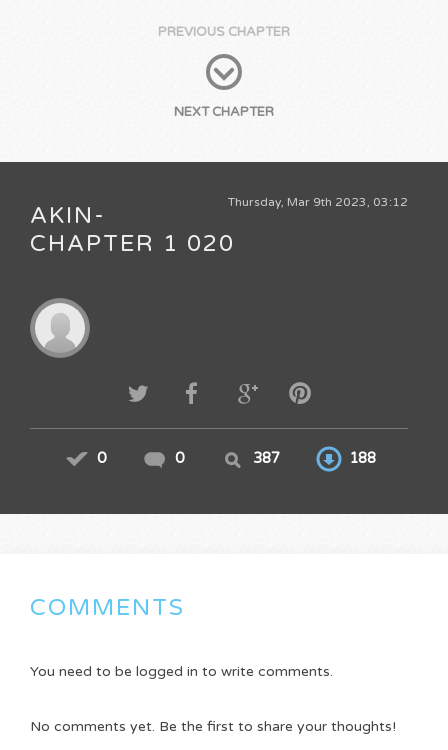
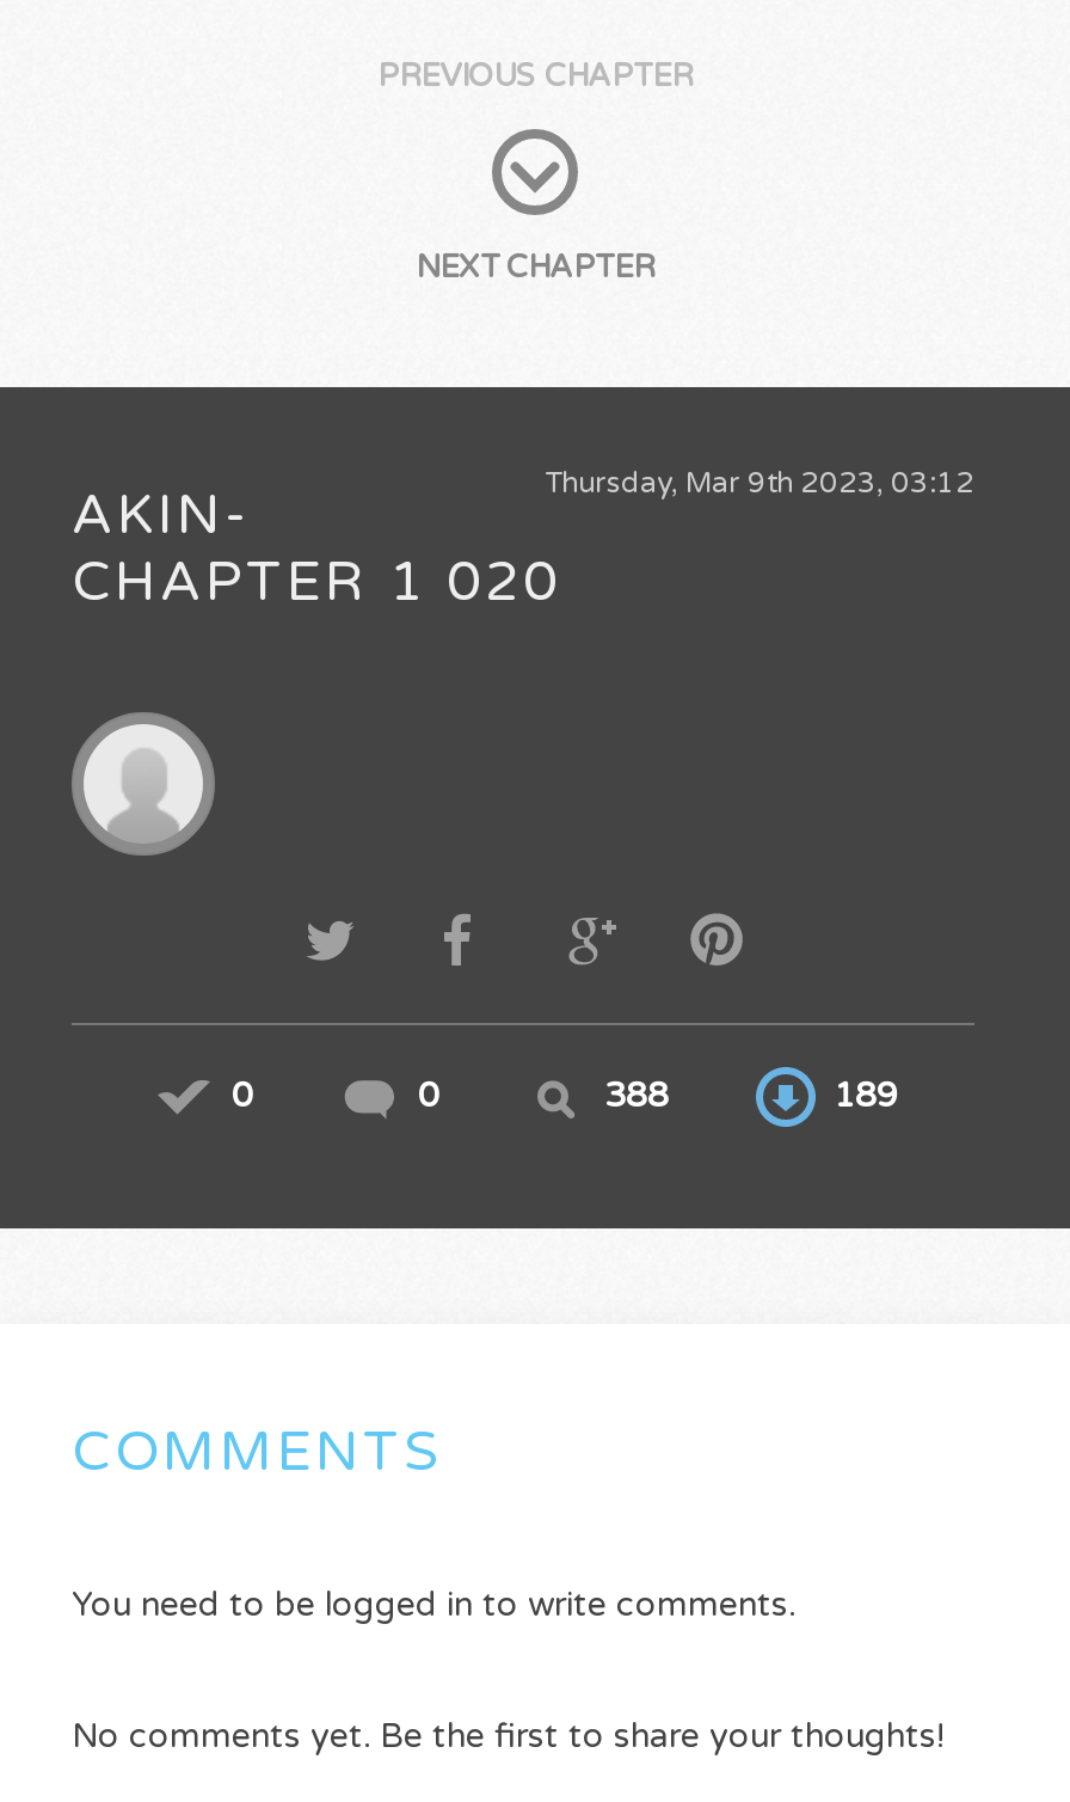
- 387
+ 388

- 188
+ 189
